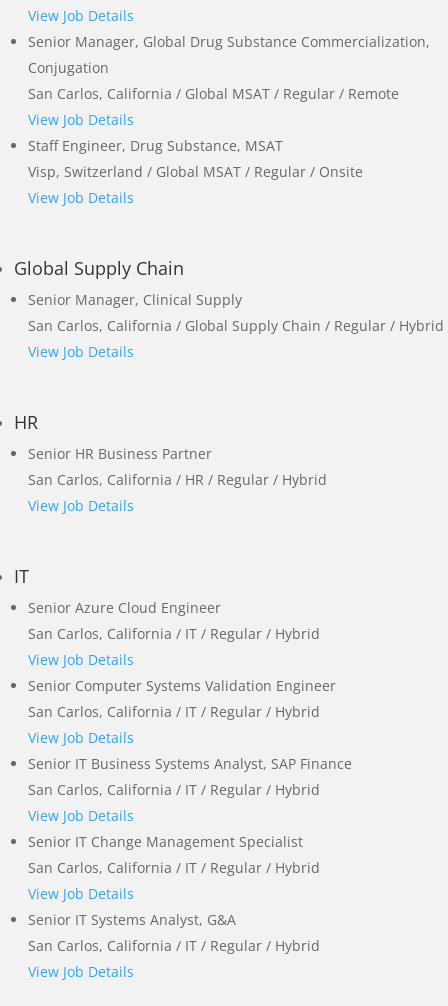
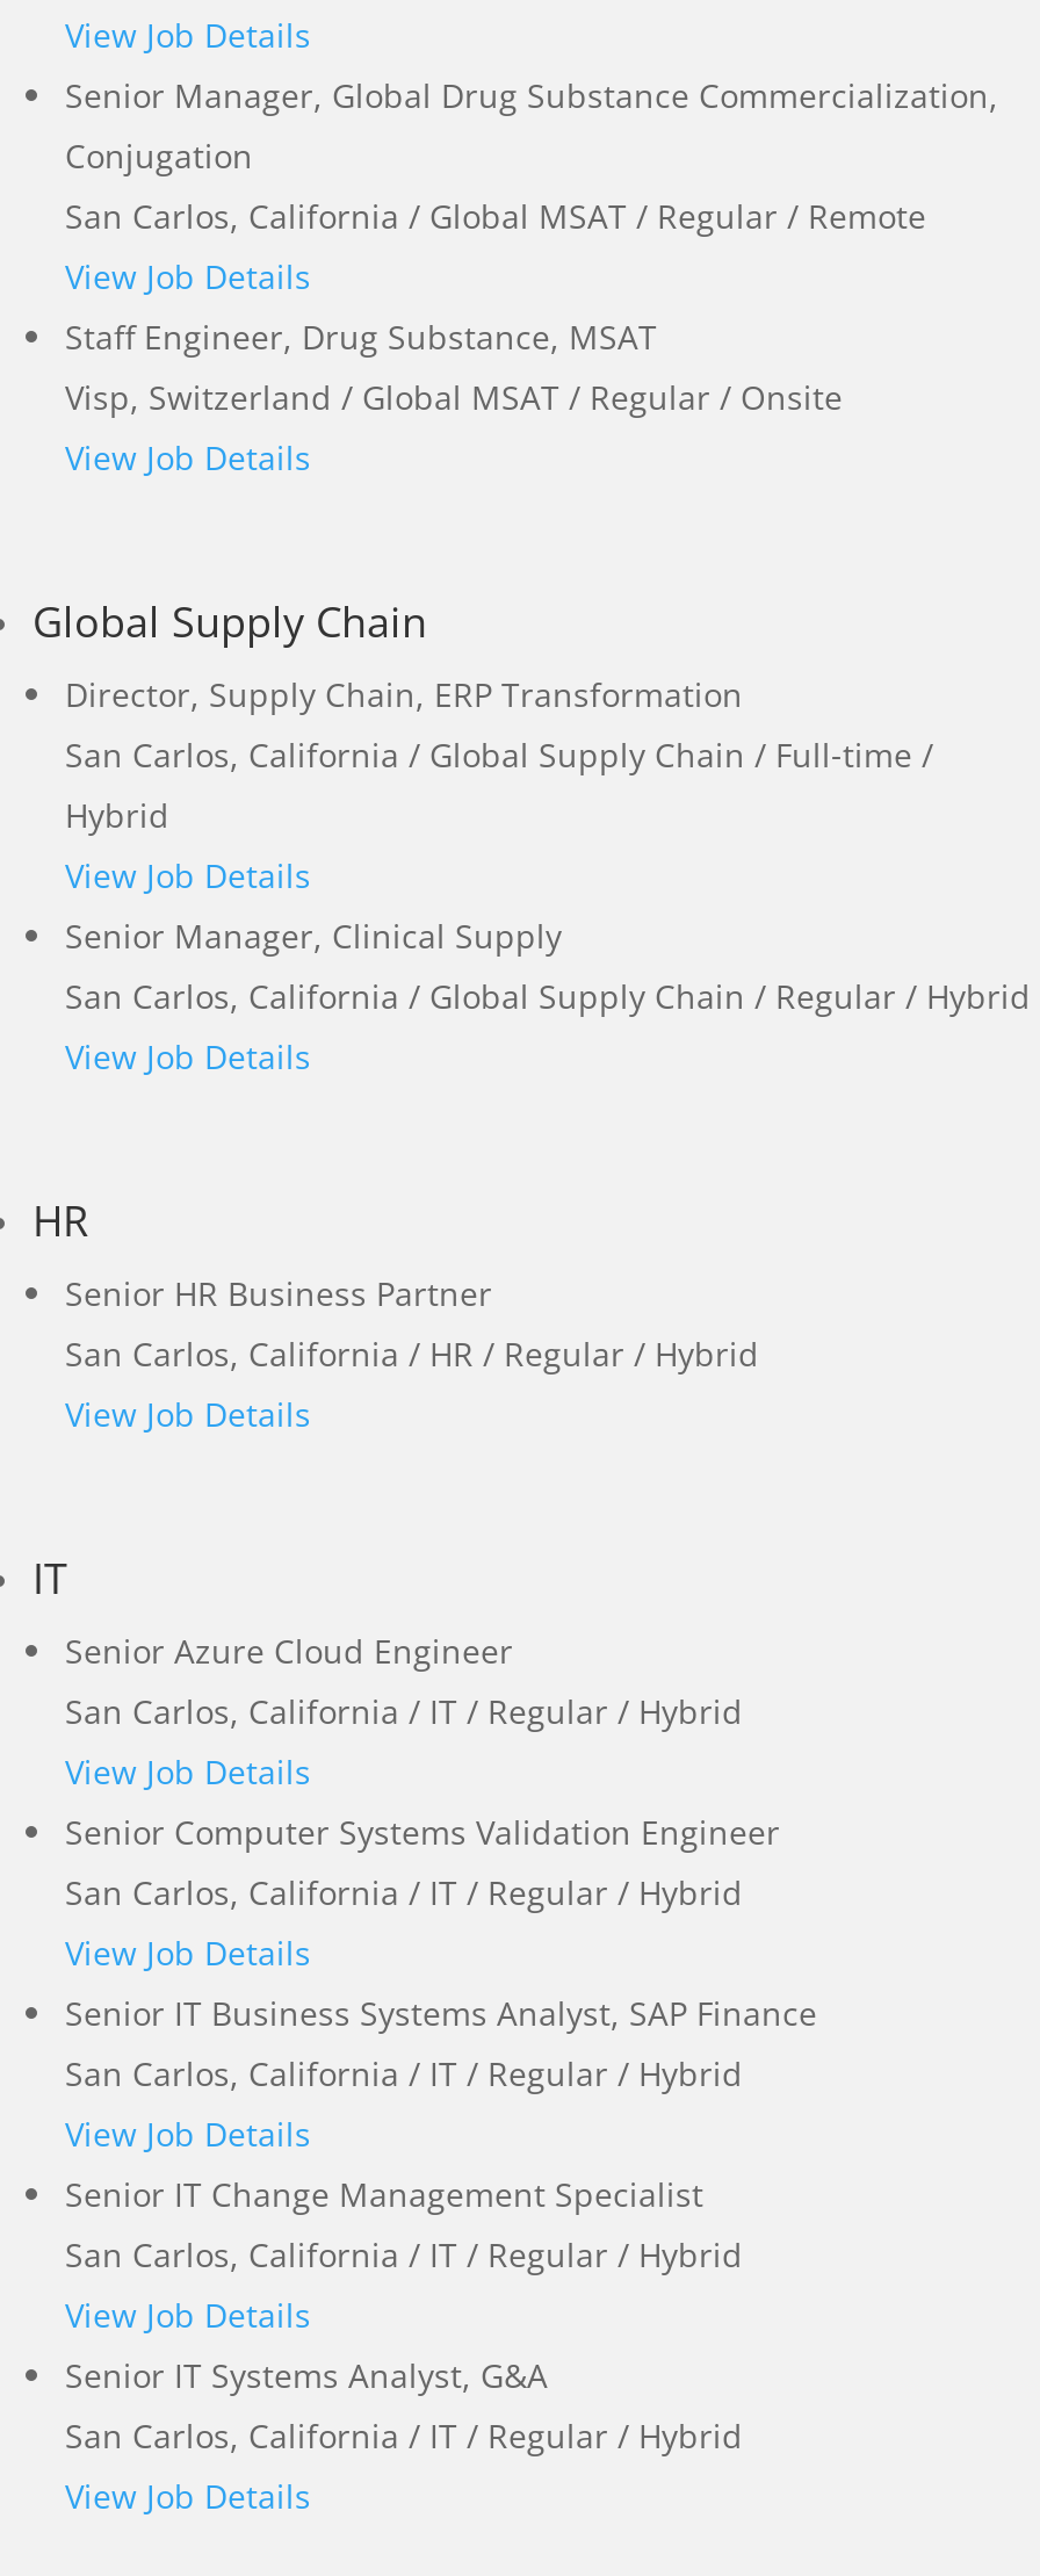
+ Director, Supply Chain, ERP Transformation
+ San Carlos, California / Global Supply Chain / Full-time /
+ Hybrid
+ View Job Details
